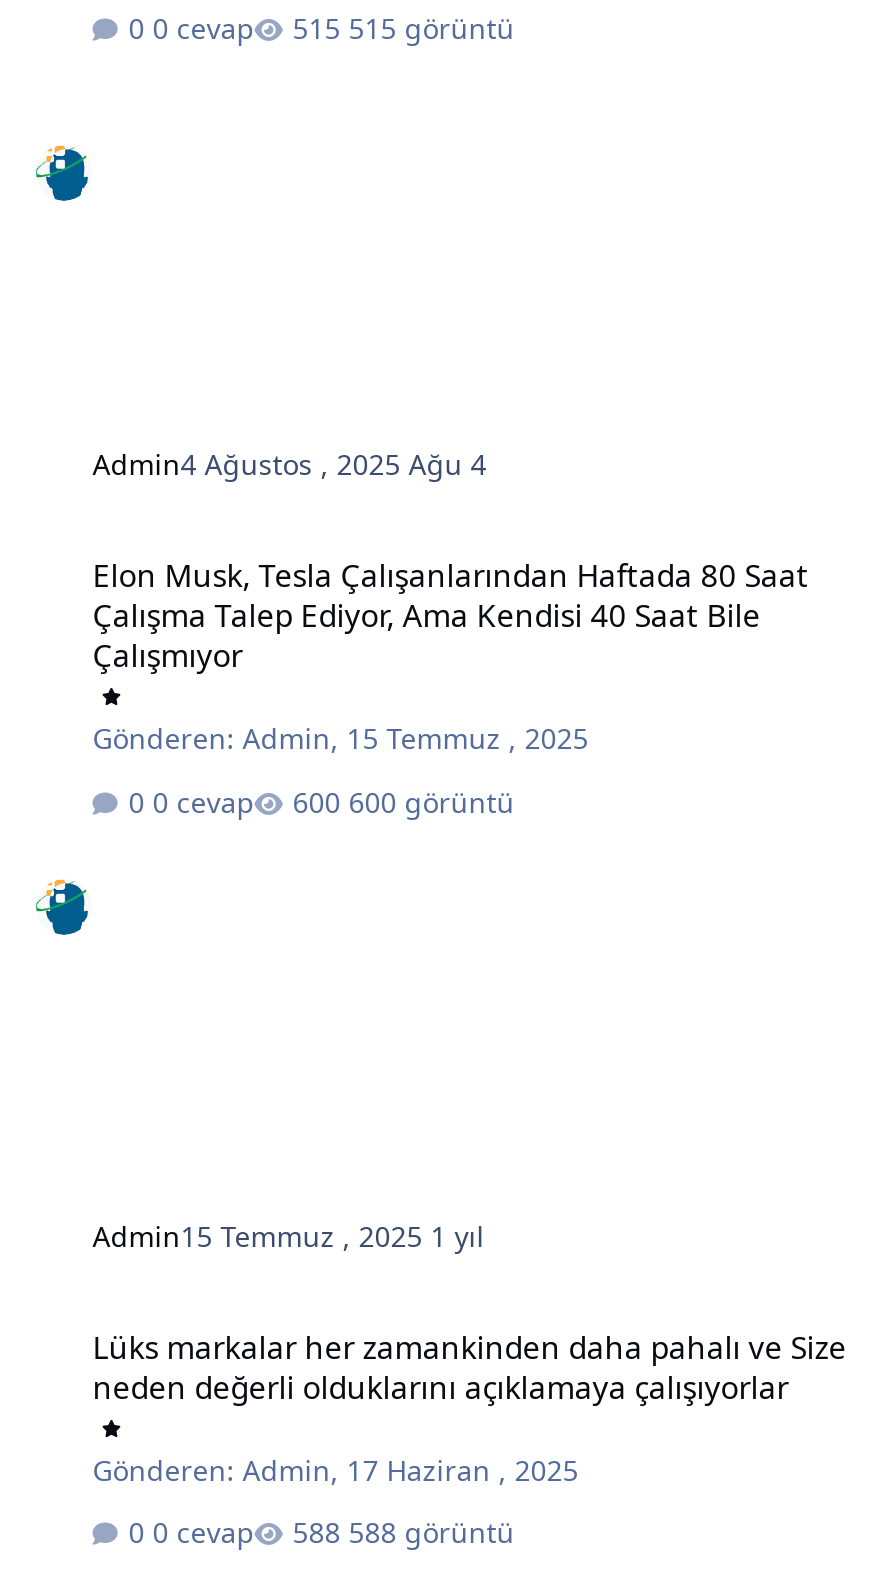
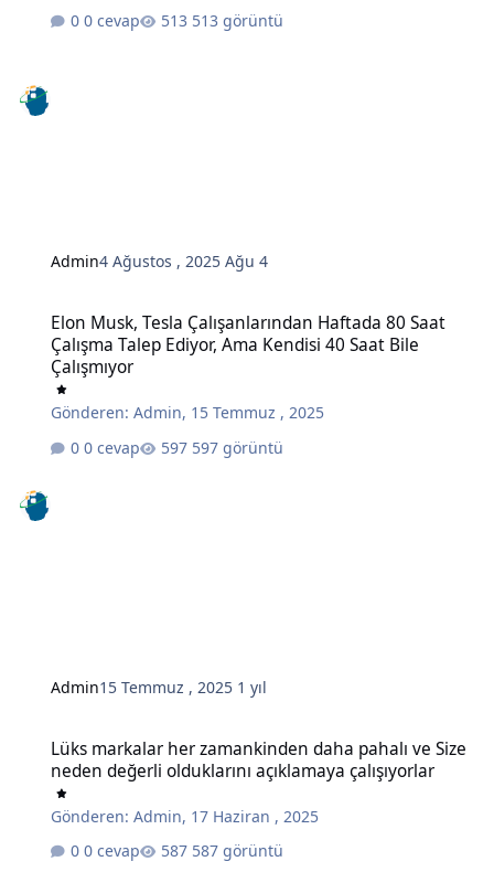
- 515 görüntü
+ 513 görüntü

- 600 görüntü
+ 597 görüntü

- 588 görüntü
+ 587 görüntü
